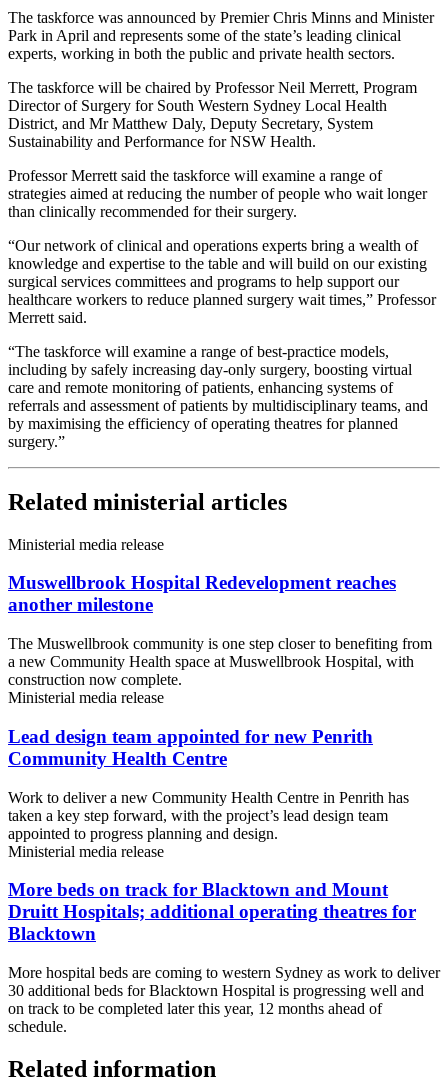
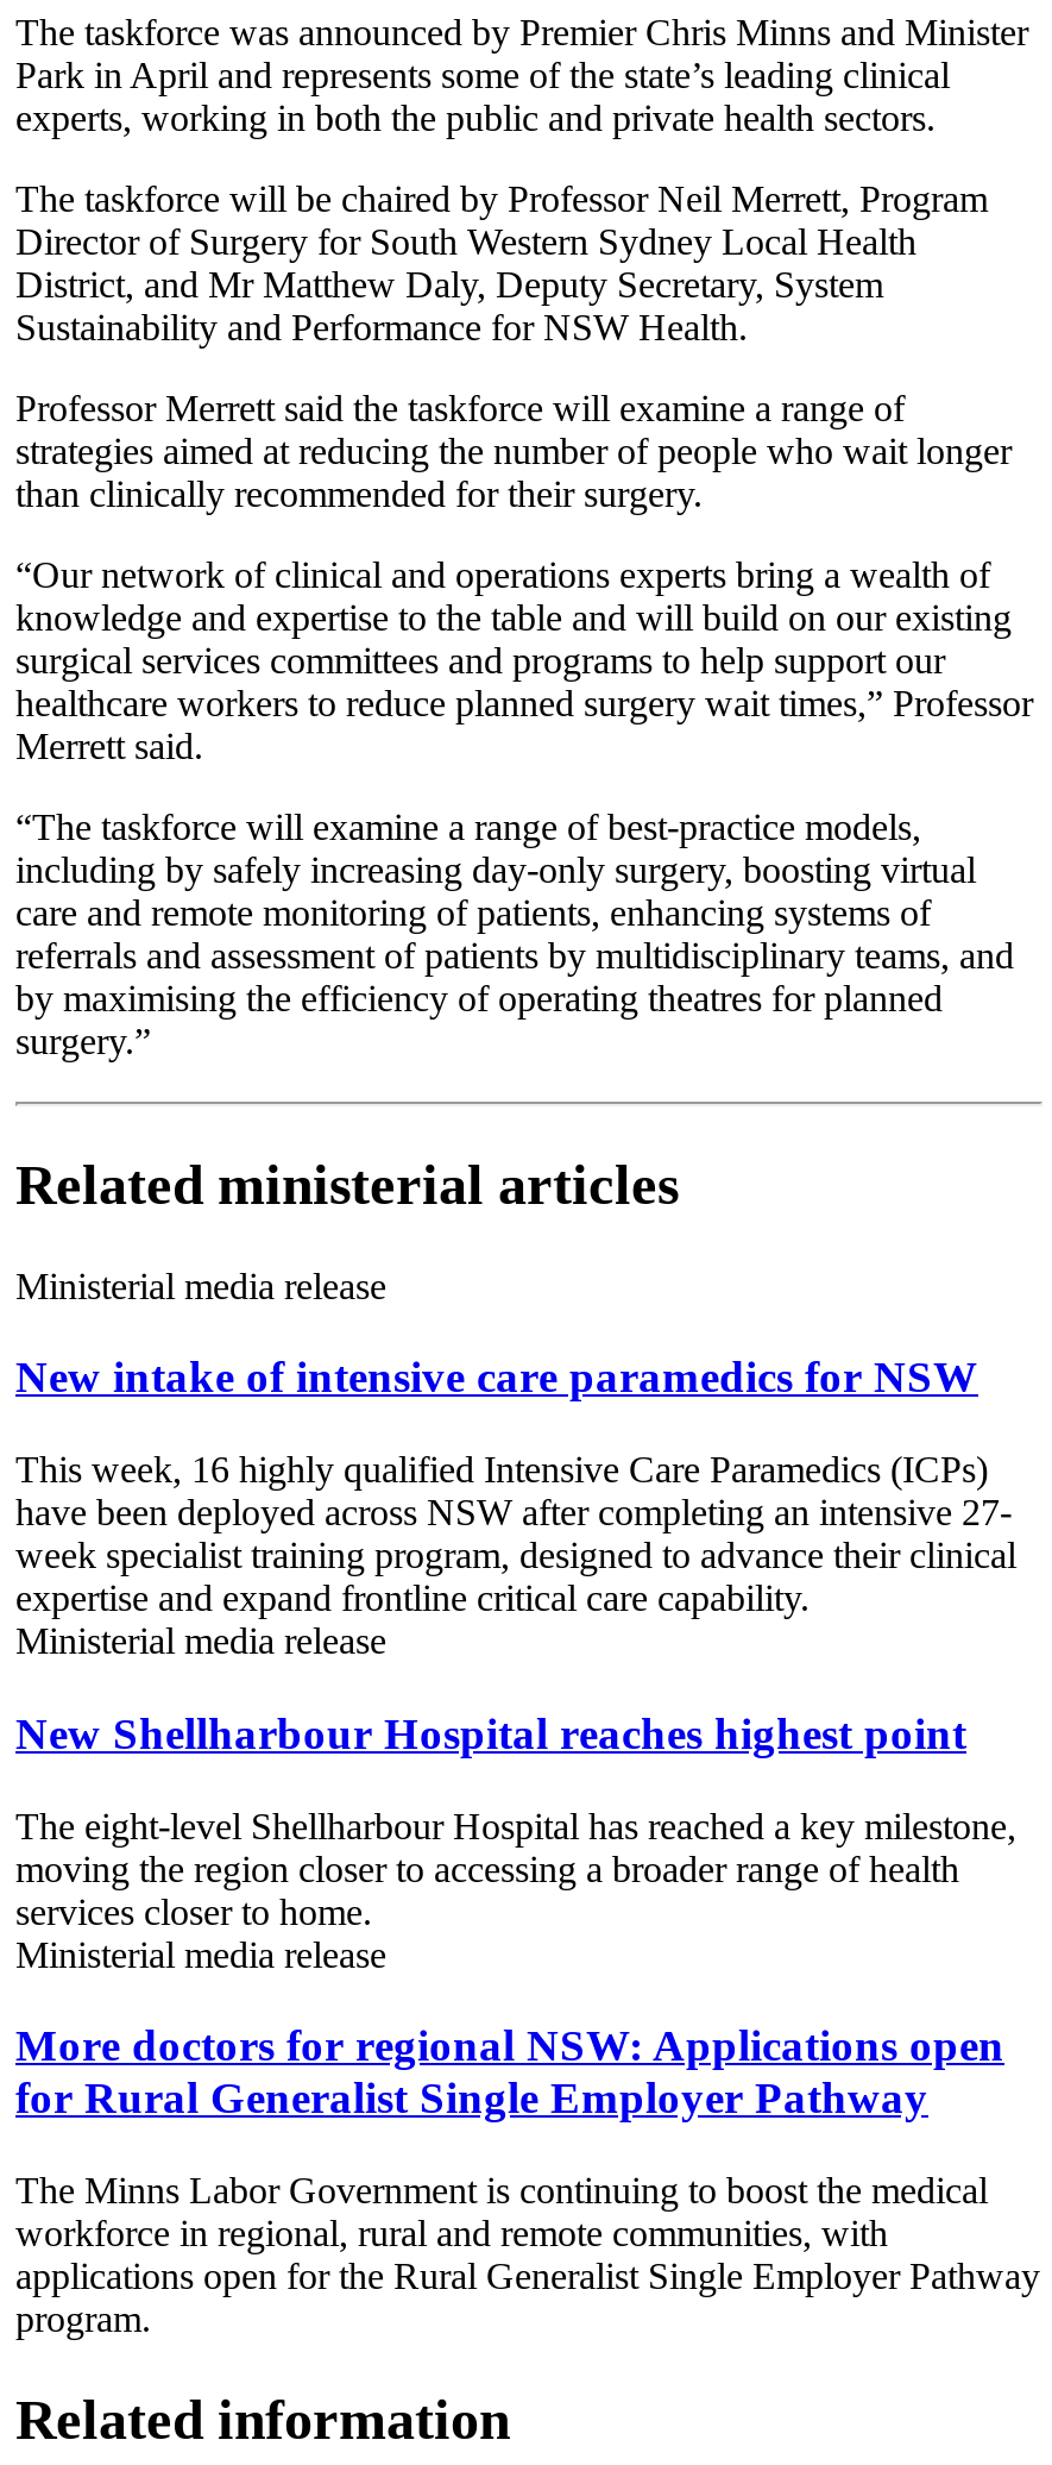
- Muswellbrook Hospital Redevelopment reaches
- another milestone
+ New intake of intensive care paramedics for NSW

- The Muswellbrook community is one step closer to benefiting from
- a new Community Health space at Muswellbrook Hospital, with
- construction now complete.
+ This week, 16 highly qualified Intensive Care Paramedics (ICPs)
+ have been deployed across NSW after completing an intensive 27-
+ week specialist training program, designed to advance their clinical
+ expertise and expand frontline critical care capability.

- Lead design team appointed for new Penrith
- Community Health Centre
+ New Shellharbour Hospital reaches highest point

- Work to deliver a new Community Health Centre in Penrith has
- taken a key step forward, with the project’s lead design team
- appointed to progress planning and design.
+ The eight-level Shellharbour Hospital has reached a key milestone,
+ moving the region closer to accessing a broader range of health
+ services closer to home.

- More beds on track for Blacktown and Mount
- Druitt Hospitals; additional operating theatres for
- Blacktown
+ More doctors for regional NSW: Applications open
+ for Rural Generalist Single Employer Pathway

- More hospital beds are coming to western Sydney as work to deliver
- 30 additional beds for Blacktown Hospital is progressing well and
- on track to be completed later this year, 12 months ahead of
- schedule.
+ The Minns Labor Government is continuing to boost the medical
+ workforce in regional, rural and remote communities, with
+ applications open for the Rural Generalist Single Employer Pathway
+ program.
